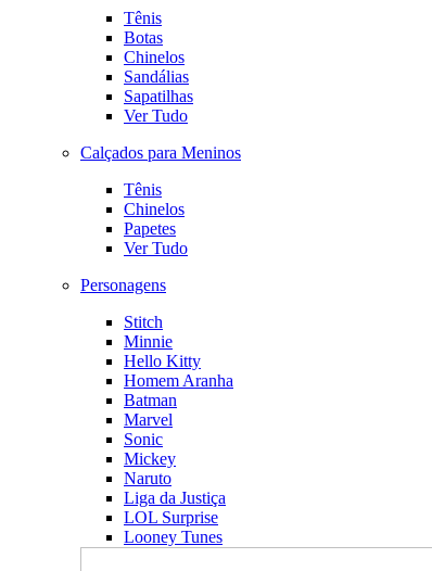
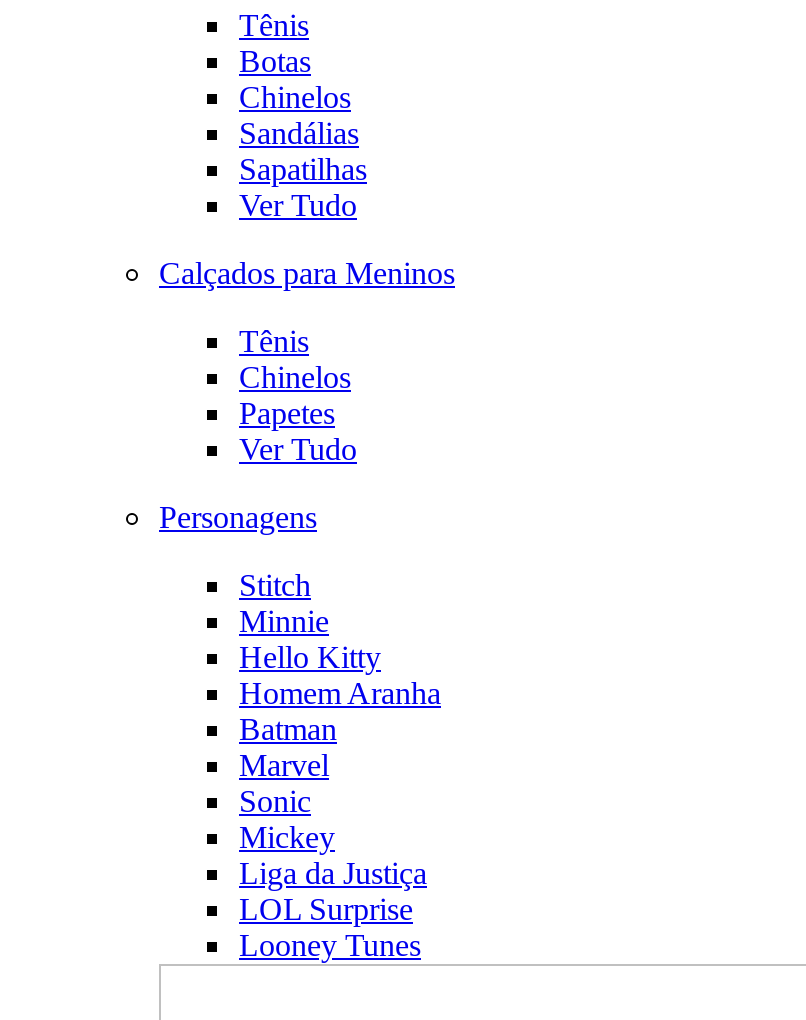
- Naruto
